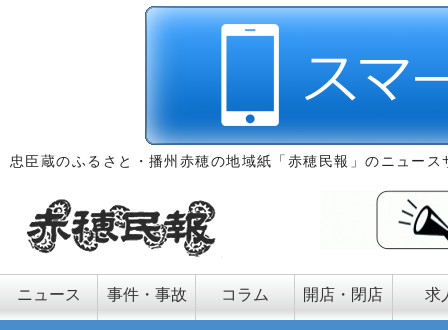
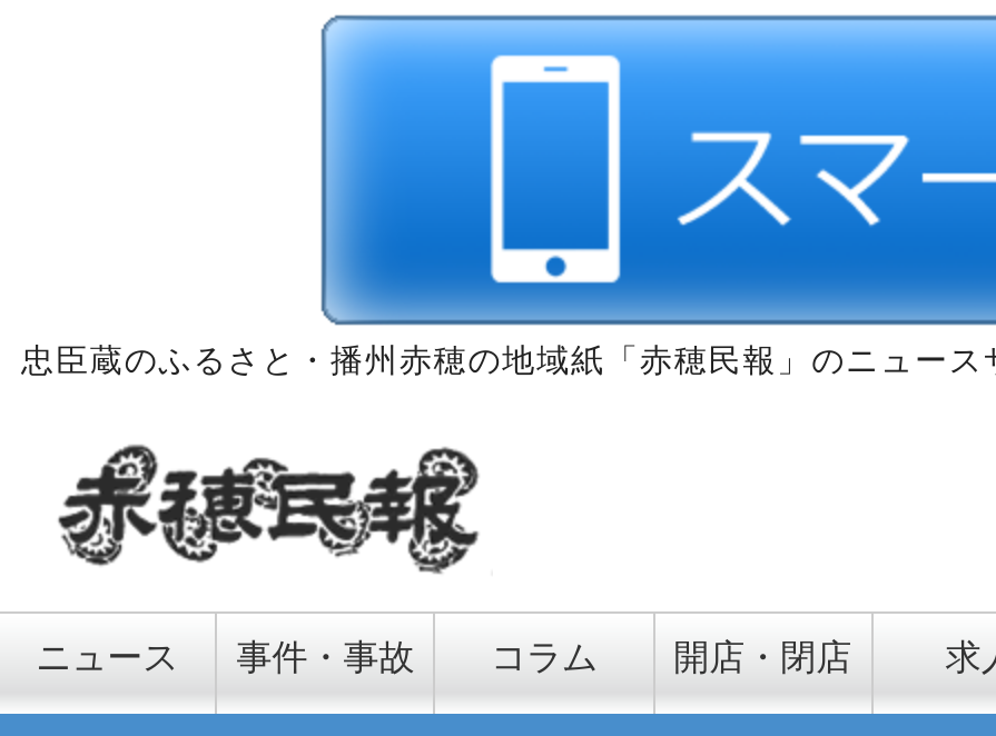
- [image]
